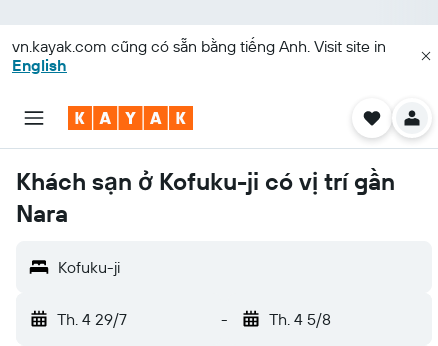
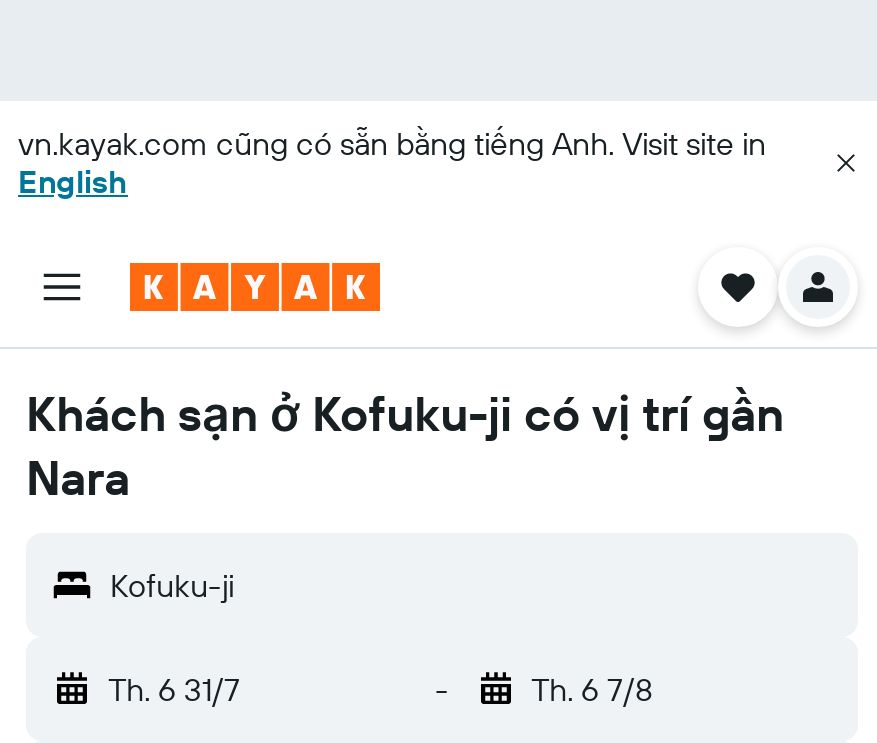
- Th. 4 29/7
+ Th. 6 31/7

- Th. 4 5/8
+ Th. 6 7/8
